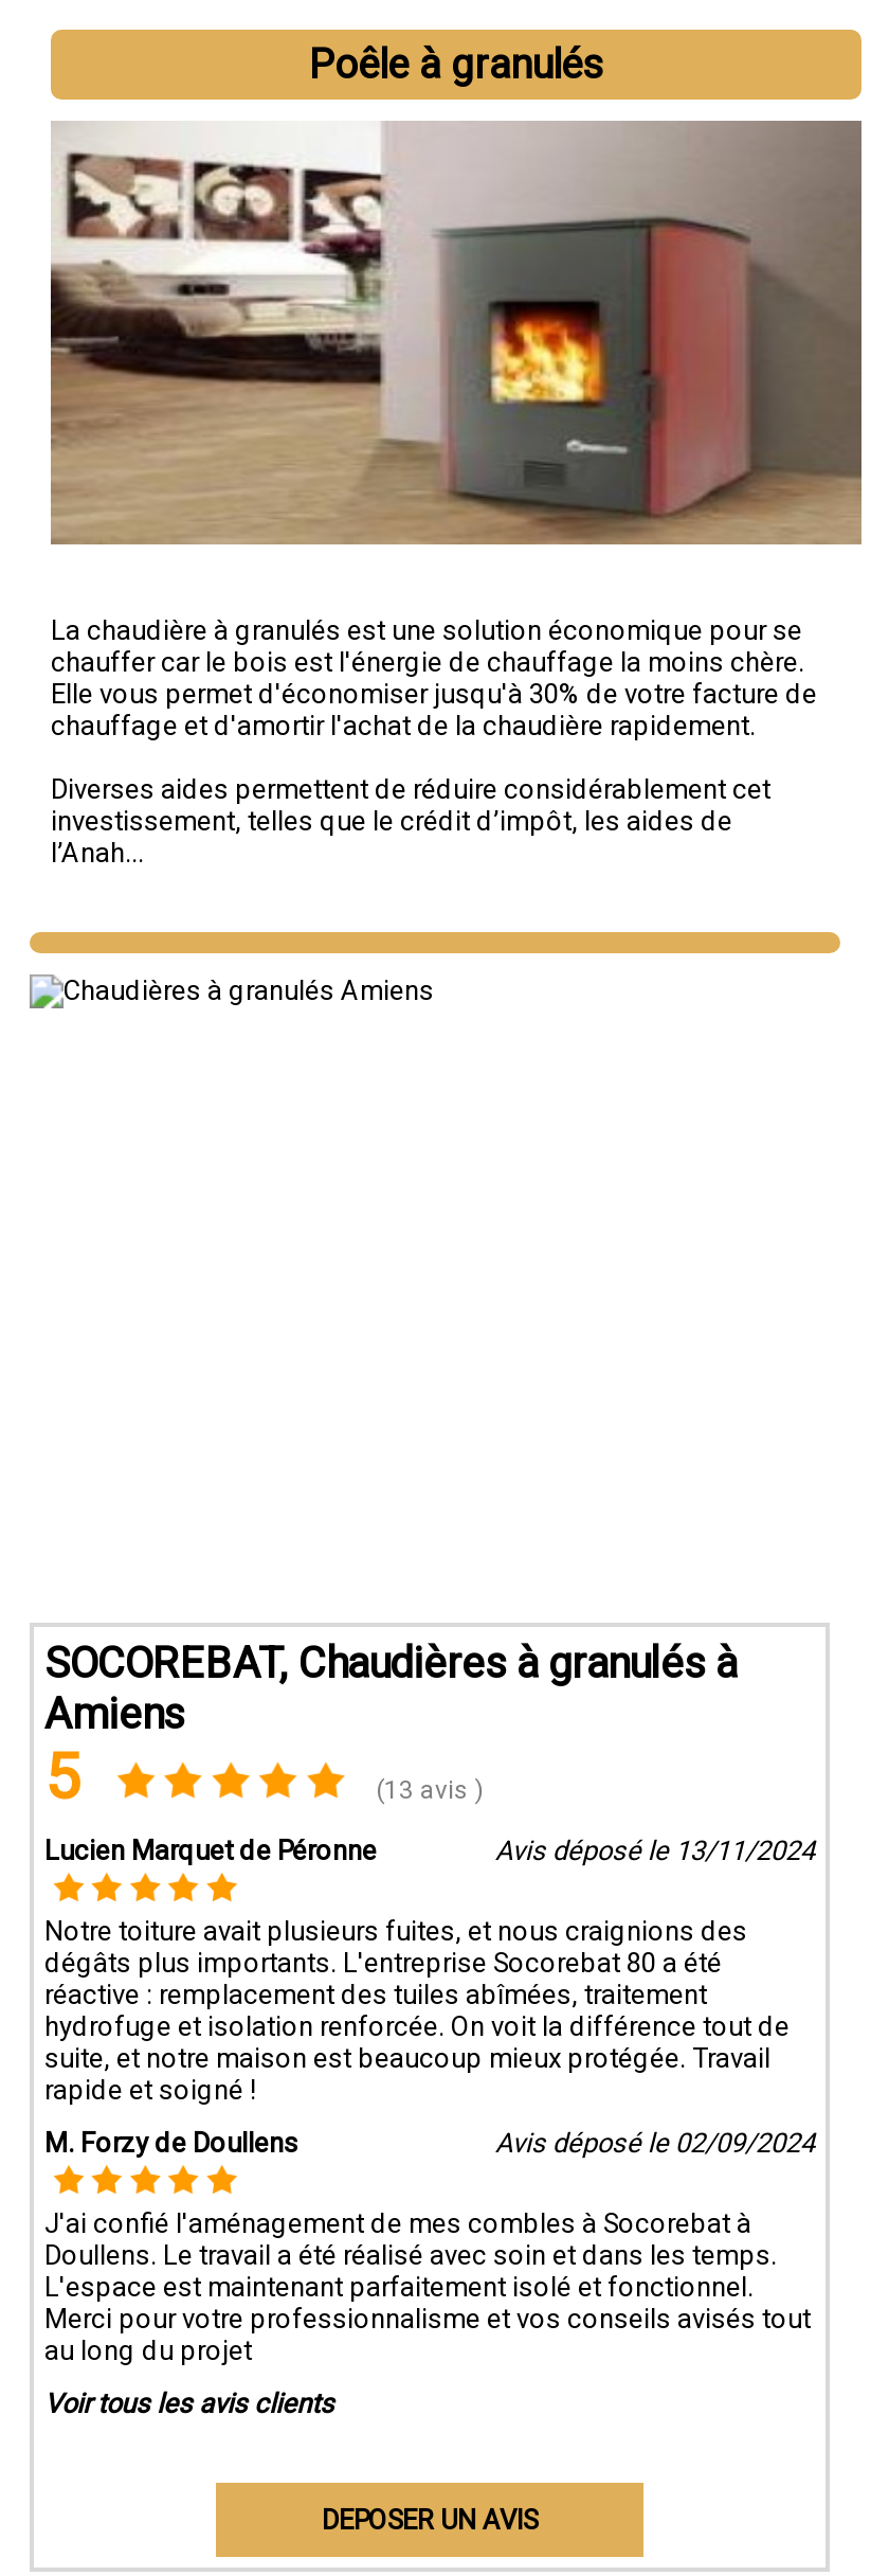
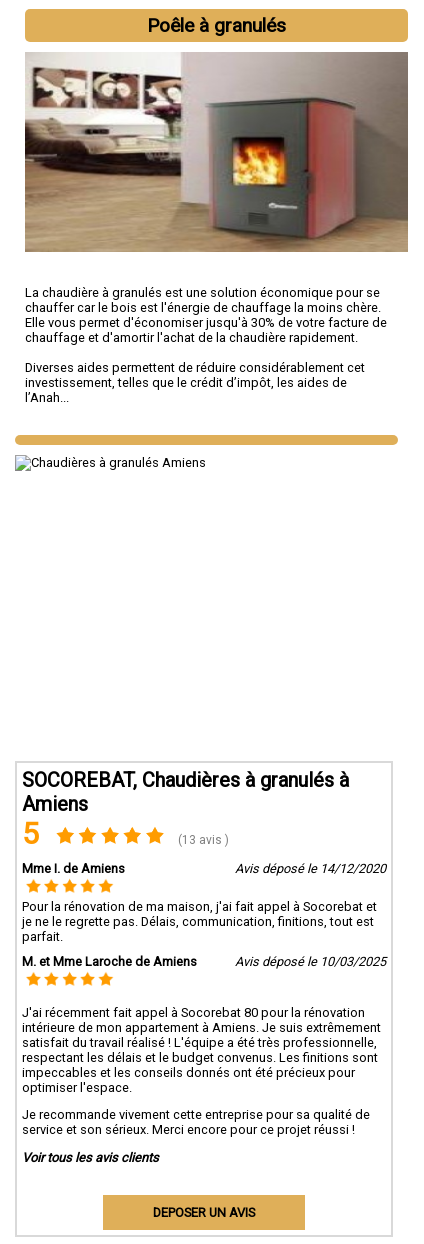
- Lucien Marquet de Péronne
- Avis déposé le 13/11/2024
- Notre toiture avait plusieurs fuites, et nous craignions des
- dégâts plus importants. L'entreprise Socorebat 80 a été
- réactive : remplacement des tuiles abîmées, traitement
- hydrofuge et isolation renforcée. On voit la différence tout de
- suite, et notre maison est beaucoup mieux protégée. Travail
- rapide et soigné !
- M. Forzy de Doullens
- Avis déposé le 02/09/2024
- J'ai confié l'aménagement de mes combles à Socorebat à
- Doullens. Le travail a été réalisé avec soin et dans les temps.
- L'espace est maintenant parfaitement isolé et fonctionnel.
- Merci pour votre professionnalisme et vos conseils avisés tout
- au long du projet
+ Mme I. de Amiens
+ Avis déposé le 14/12/2020
+ Pour la rénovation de ma maison, j'ai fait appel à Socorebat et
+ je ne le regrette pas. Délais, communication, finitions, tout est
+ parfait.
+ M. et Mme Laroche de Amiens
+ Avis déposé le 10/03/2025
+ J'ai récemment fait appel à Socorebat 80 pour la rénovation
+ intérieure de mon appartement à Amiens. Je suis extrêmement
+ satisfait du travail réalisé ! L'équipe a été très professionnelle,
+ respectant les délais et le budget convenus. Les finitions sont
+ impeccables et les conseils donnés ont été précieux pour
+ optimiser l'espace.
+ Je recommande vivement cette entreprise pour sa qualité de
+ service et son sérieux. Merci encore pour ce projet réussi !
